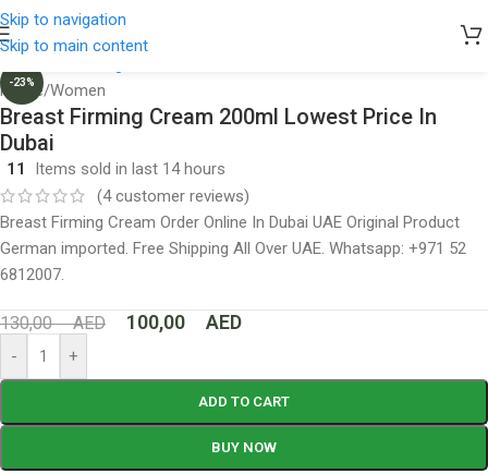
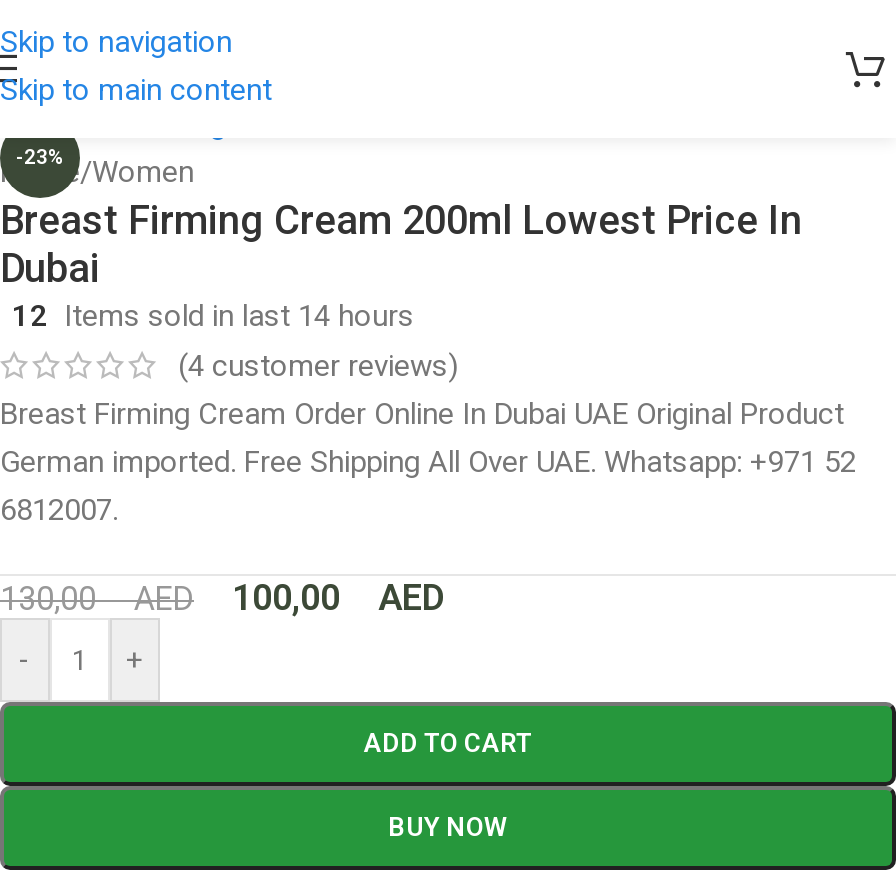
- 11 Items sold in last 14 hours
+ 12 Items sold in last 14 hours
